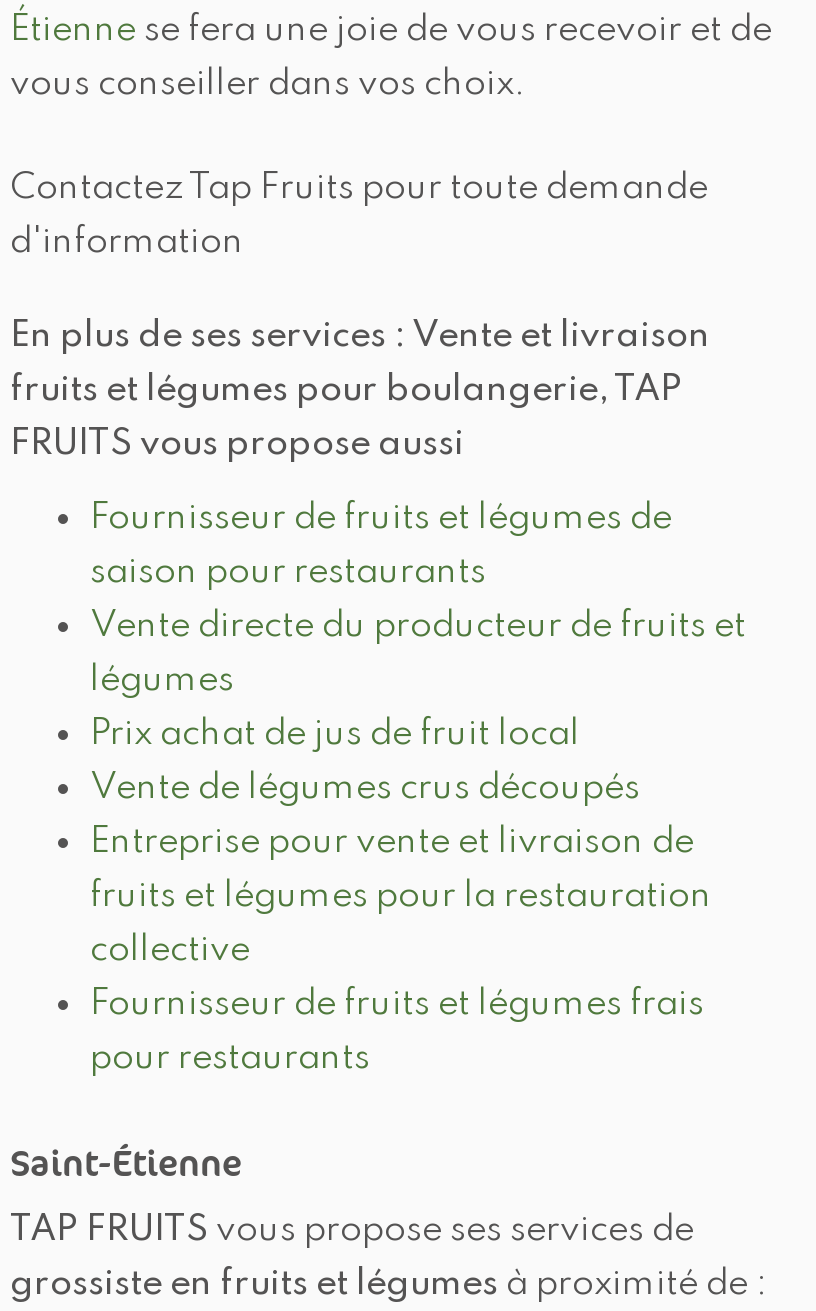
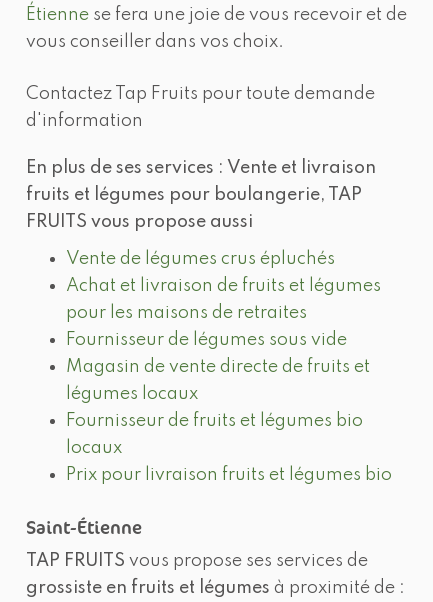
- Fournisseur de fruits et légumes de
- saison pour restaurants
- Vente directe du producteur de fruits et
- légumes
- Prix achat de jus de fruit local
- Vente de légumes crus découpés
- Entreprise pour vente et livraison de
- fruits et légumes pour la restauration
- collective
- Fournisseur de fruits et légumes frais
- pour restaurants
+ Vente de légumes crus épluchés
+ Achat et livraison de fruits et légumes
+ pour les maisons de retraites
+ Fournisseur de légumes sous vide
+ Magasin de vente directe de fruits et
+ légumes locaux
+ Fournisseur de fruits et légumes bio
+ locaux
+ Prix pour livraison fruits et légumes bio
